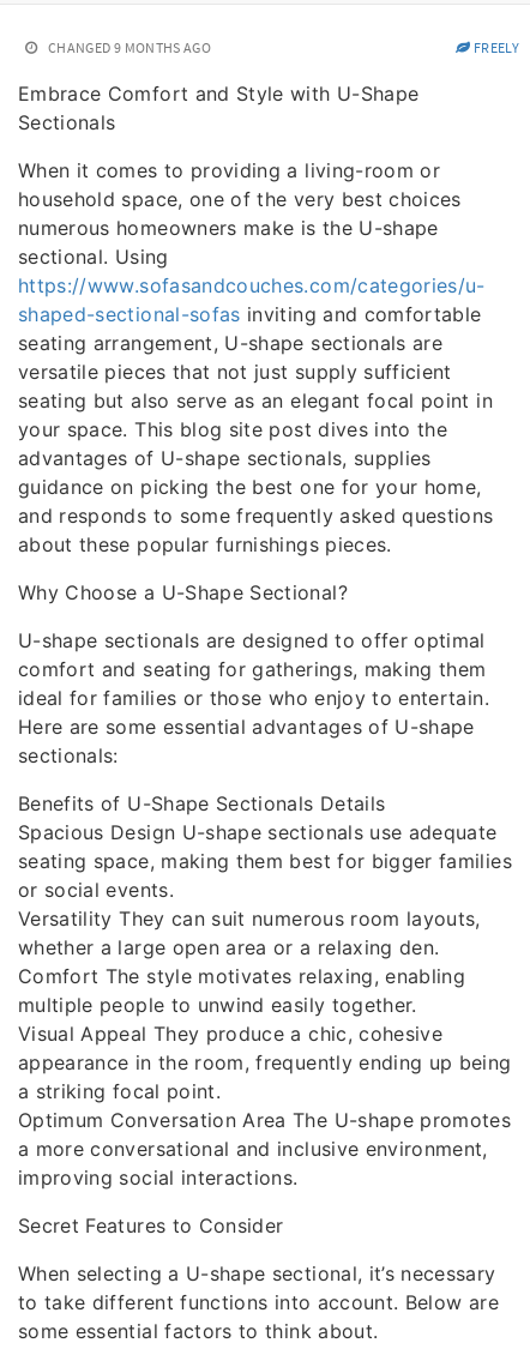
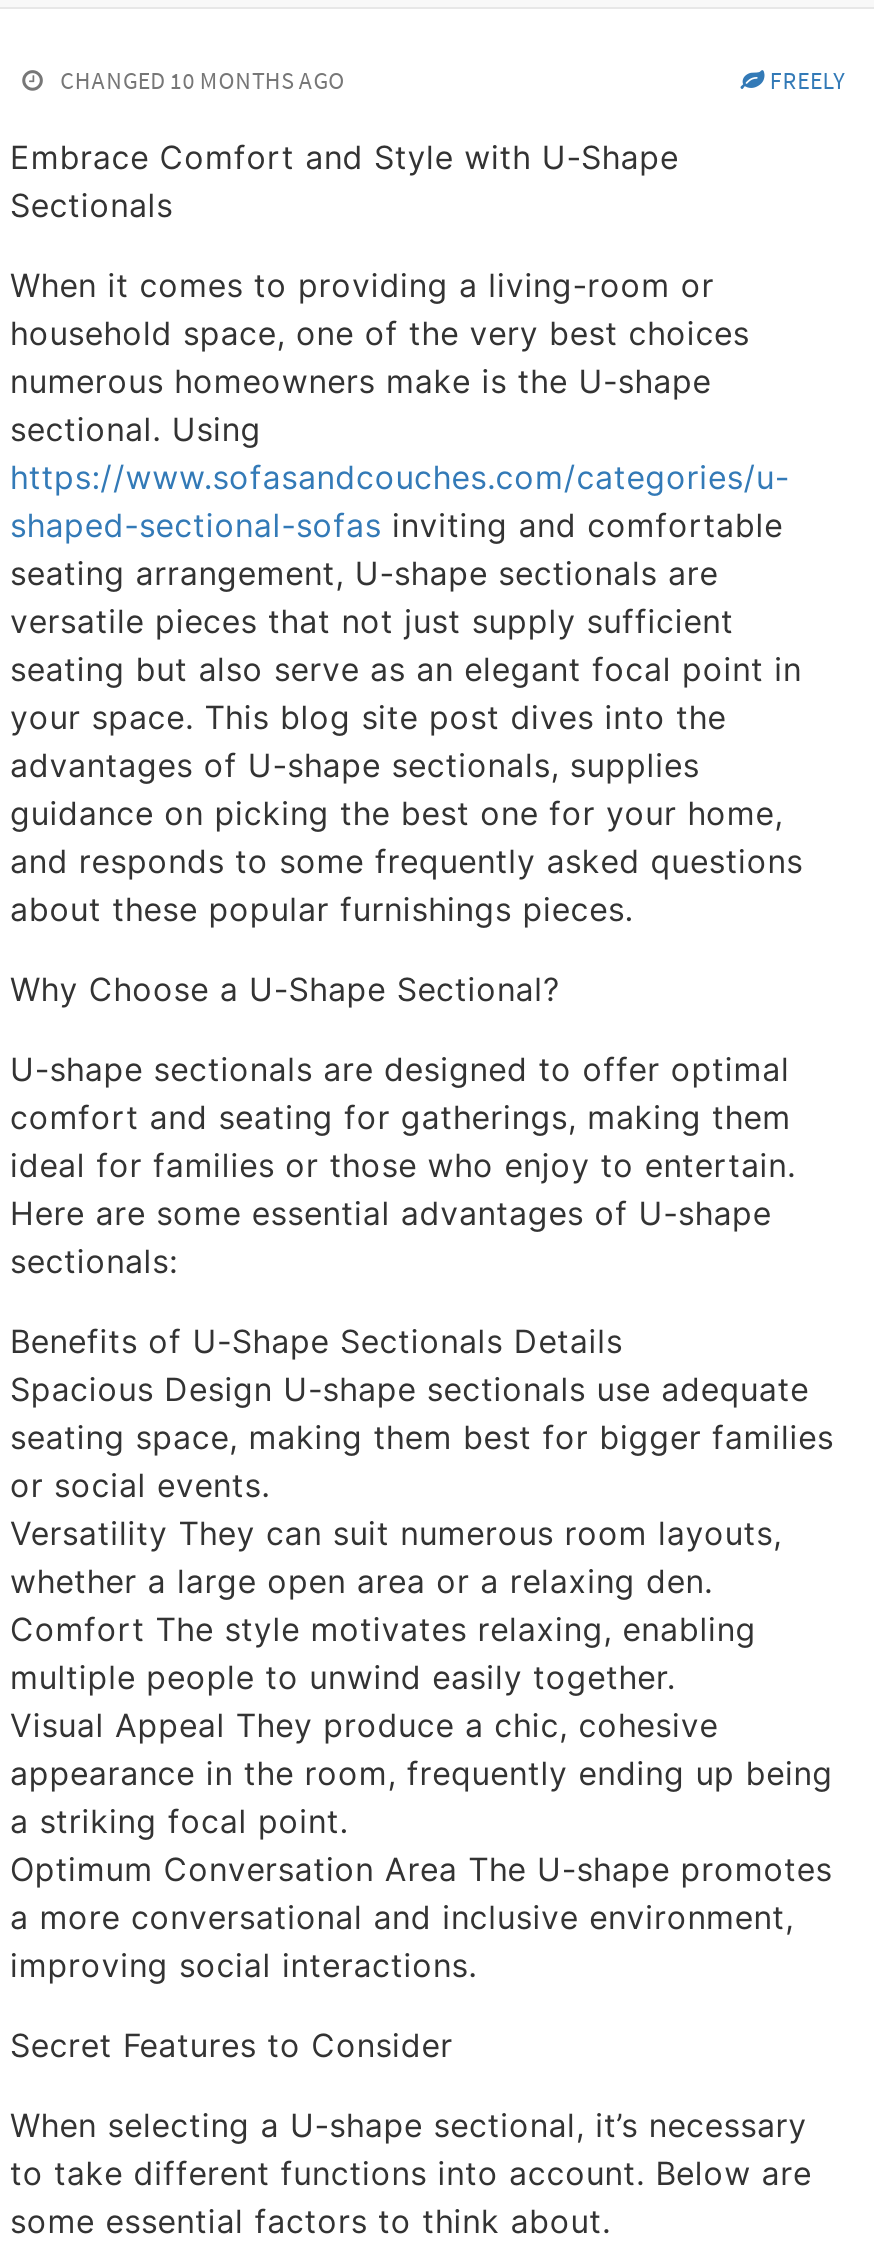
- CHANGED 9 MONTHS AGO
+ CHANGED 10 MONTHS AGO
